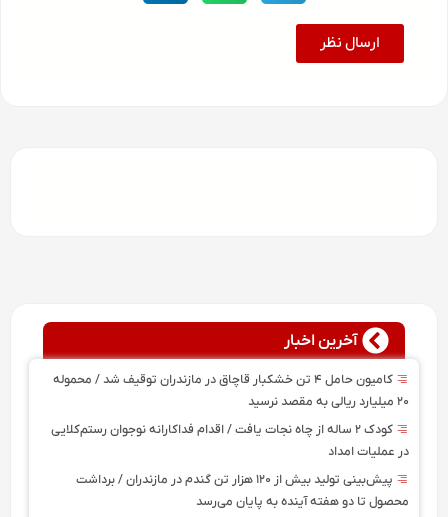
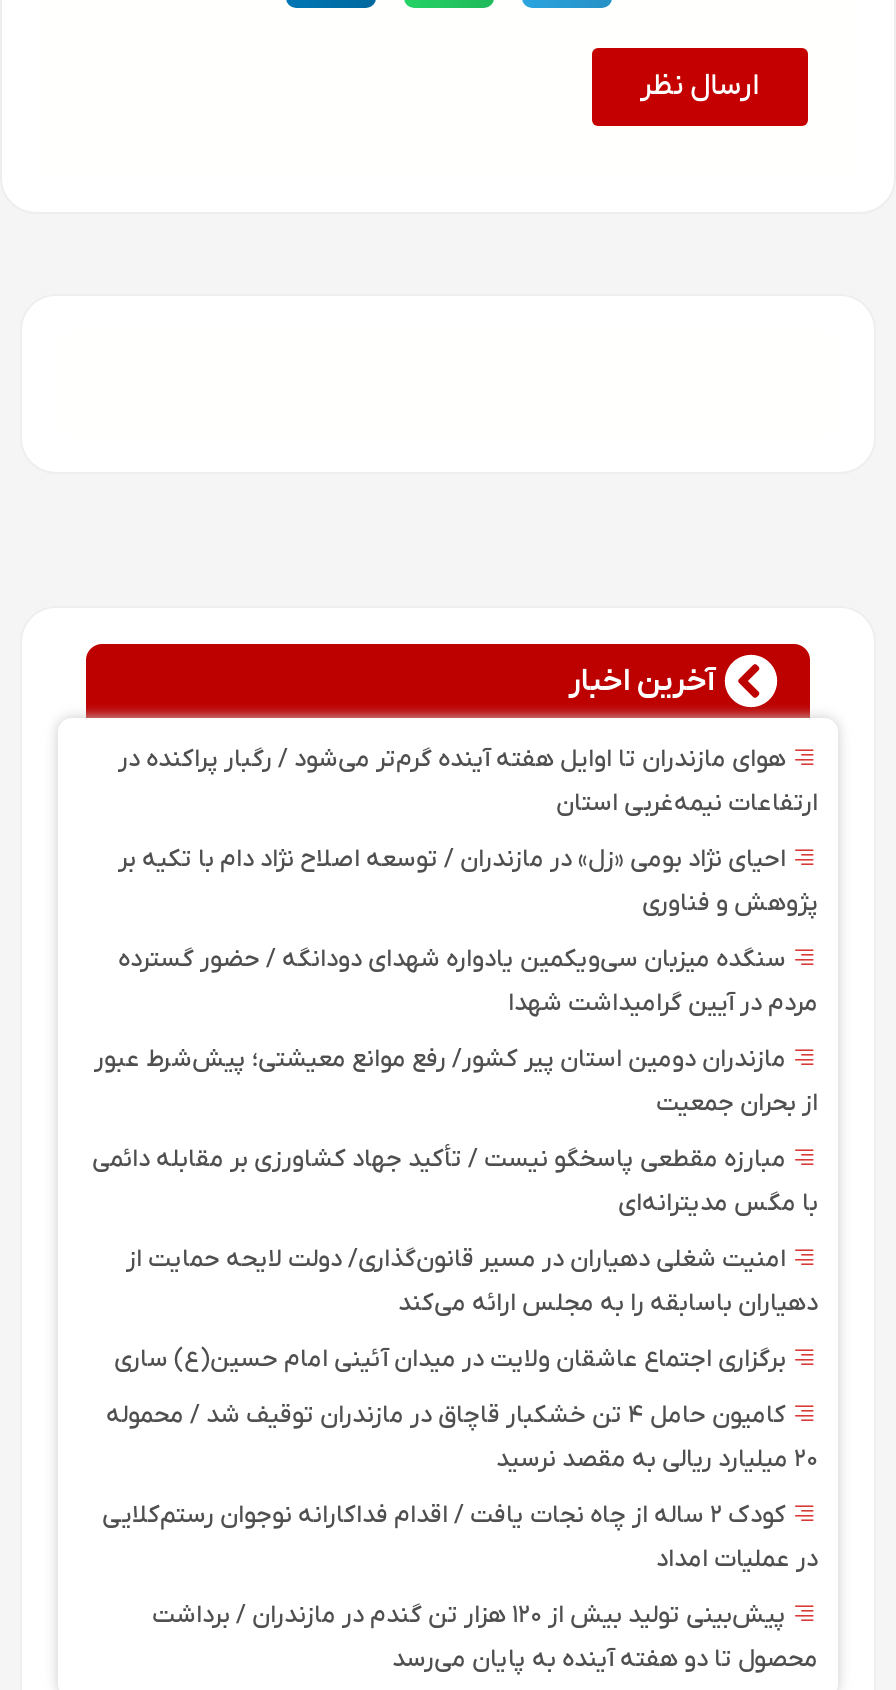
+ هوای مازندران تا اوایل هفته آینده گرم‌تر می‌شود / رگبار پراکنده در
+ ارتفاعات نیمه‌غربی استان
+ احیای نژاد بومی «زل» در مازندران / توسعه اصلاح نژاد دام با تکیه بر
+ پژوهش و فناوری
+ سنگده میزبان سی‌ویکمین یادواره شهدای دودانگه / حضور گسترده
+ مردم در آیین گرامیداشت شهدا
+ مازندران دومین استان پیر کشور/ رفع موانع معیشتی؛ پیش‌شرط عبور
+ از بحران جمعیت
+ مبارزه مقطعی پاسخگو نیست / تأکید جهاد کشاورزی بر مقابله دائمی
+ با مگس مدیترانه‌ای
+ امنیت شغلی دهیاران در مسیر قانون‌گذاری/ دولت لایحه حمایت از
+ دهیاران باسابقه را به مجلس ارائه می‌کند
+ برگزاری اجتماع عاشقان ولایت در میدان آئینی امام حسین(ع) ساری
